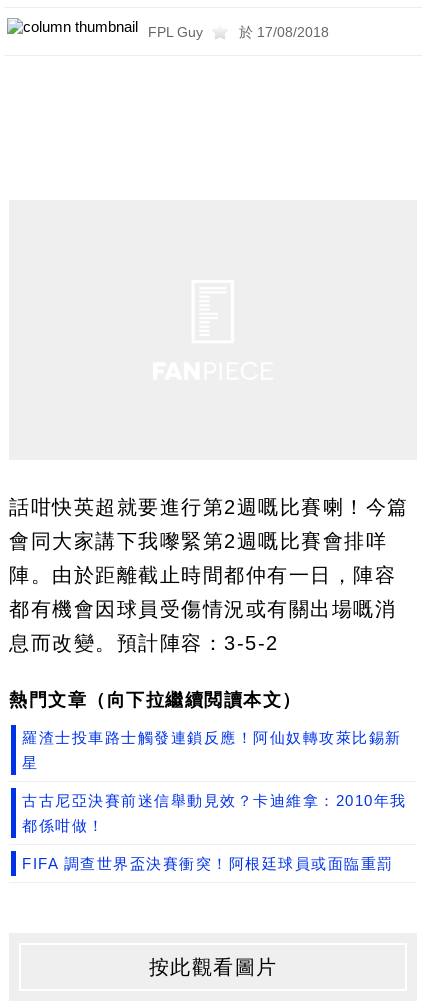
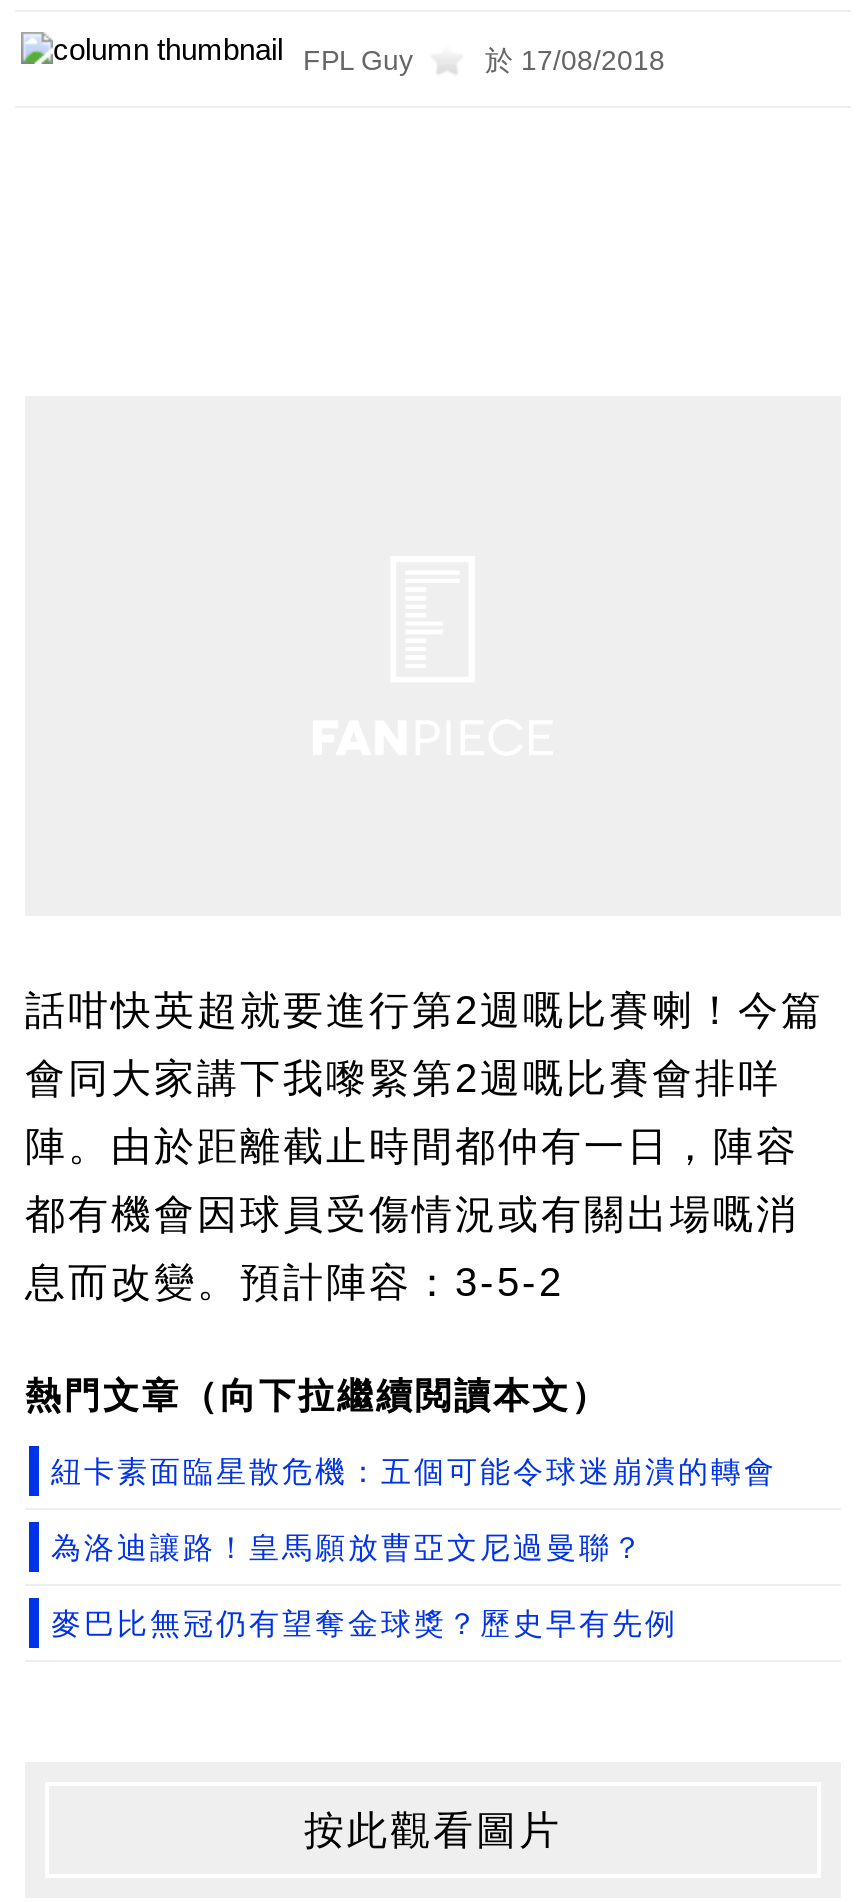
- 羅渣士投車路士觸發連鎖反應！阿仙奴轉攻萊比錫新
- 星
- 古古尼亞決賽前迷信舉動見效？卡迪維拿：2010年我
- 都係咁做！
- FIFA 調查世界盃決賽衝突！阿根廷球員或面臨重罰
+ 紐卡素面臨星散危機：五個可能令球迷崩潰的轉會
+ 為洛迪讓路！皇馬願放曹亞文尼過曼聯？
+ 麥巴比無冠仍有望奪金球獎？歷史早有先例
